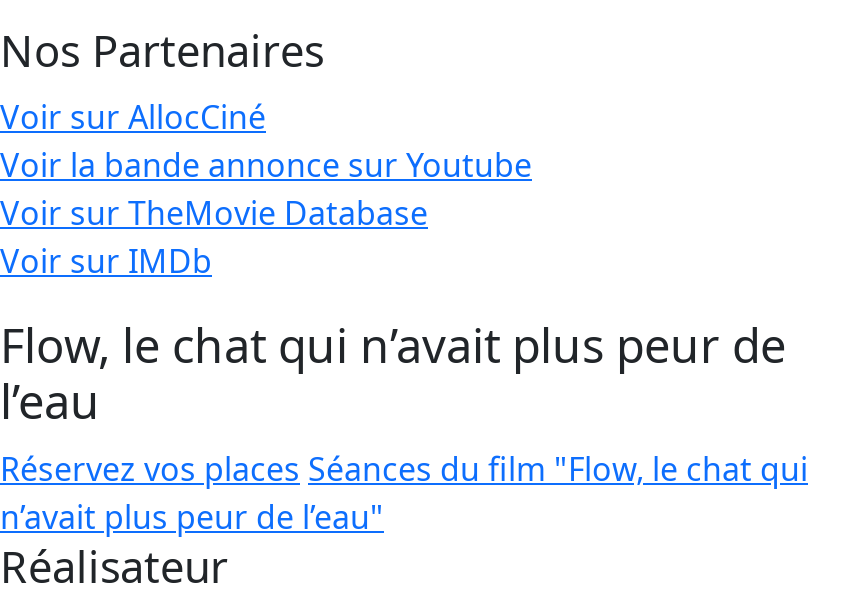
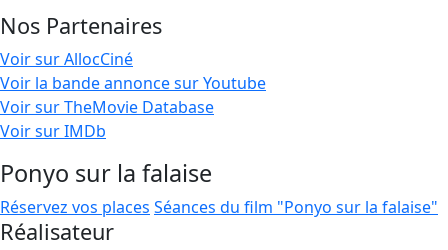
- Flow, le chat qui n’avait plus peur de
- l’eau
- Réservez vos places Séances du film "Flow, le chat qui
- n’avait plus peur de l’eau"
+ Ponyo sur la falaise
+ Réservez vos places Séances du film "Ponyo sur la falaise"
